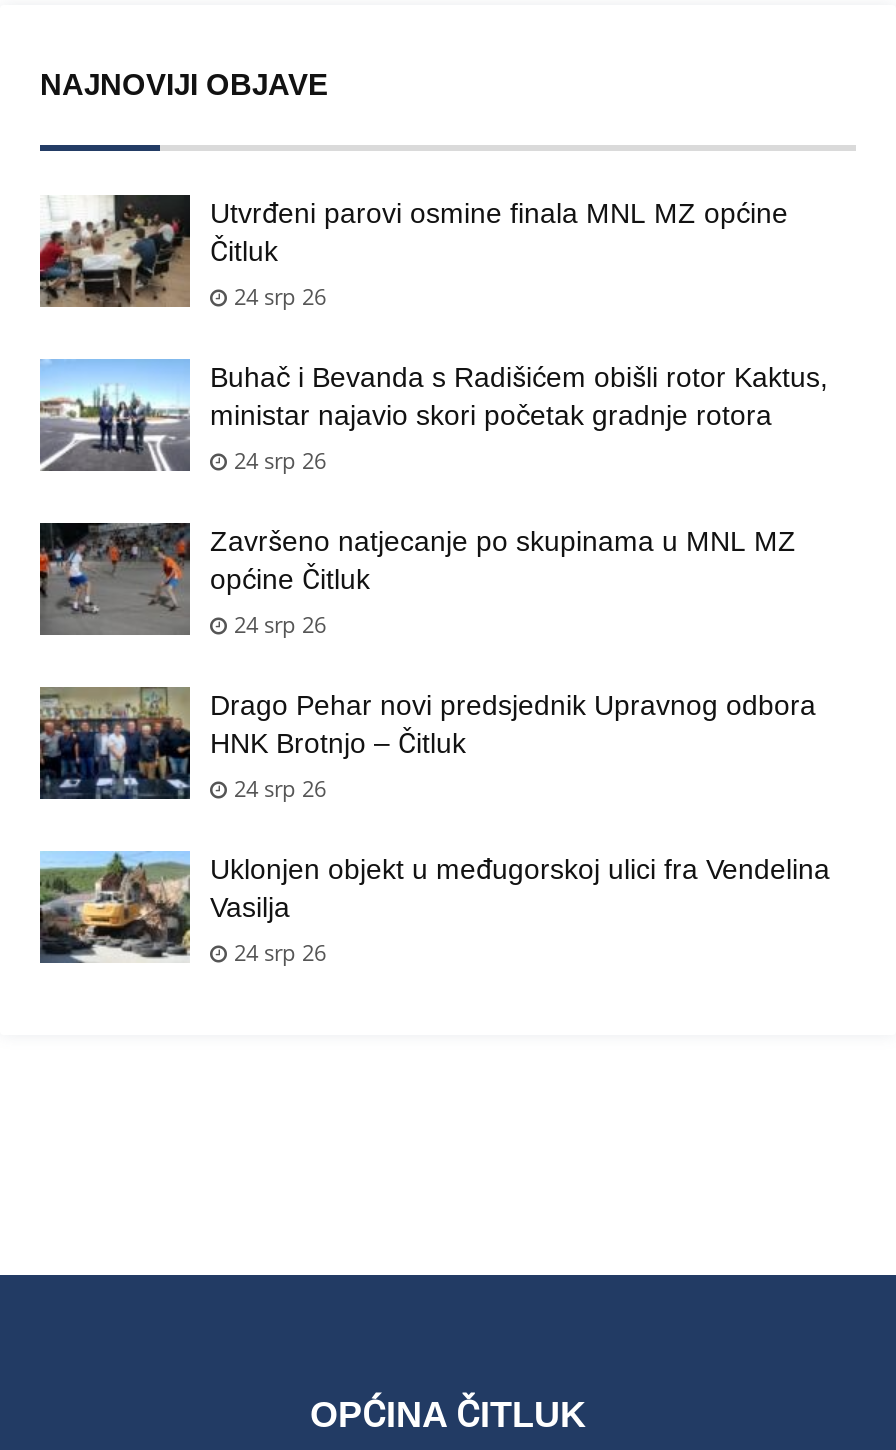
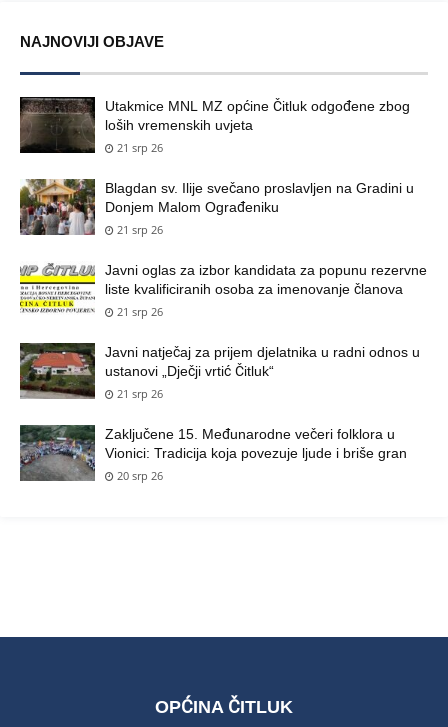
- [image]
- Utvrđeni parovi osmine finala MNL MZ općine
- Čitluk
- 24 srp 26
+ [image]
+ Utakmice MNL MZ općine Čitluk odgođene zbog
+ loših vremenskih uvjeta
+ 21 srp 26

- [image]
- Buhač i Bevanda s Radišićem obišli rotor Kaktus,
- ministar najavio skori početak gradnje rotora
- 24 srp 26
+ [image]
+ Blagdan sv. Ilije svečano proslavljen na Gradini u
+ Donjem Malom Ograđeniku
+ 21 srp 26

- [image]
- Završeno natjecanje po skupinama u MNL MZ
- općine Čitluk
- 24 srp 26
+ [image]
+ Javni oglas za izbor kandidata za popunu rezervne
+ liste kvalificiranih osoba za imenovanje članova
+ 21 srp 26

- [image]
- Drago Pehar novi predsjednik Upravnog odbora
- HNK Brotnjo – Čitluk
- 24 srp 26
+ [image]
+ Javni natječaj za prijem djelatnika u radni odnos u
+ ustanovi „Dječji vrtić Čitluk“
+ 21 srp 26

- [image]
- Uklonjen objekt u međugorskoj ulici fra Vendelina
- Vasilja
- 24 srp 26
+ [image]
+ Zaključene 15. Međunarodne večeri folklora u
+ Vionici: Tradicija koja povezuje ljude i briše gran
+ 20 srp 26
